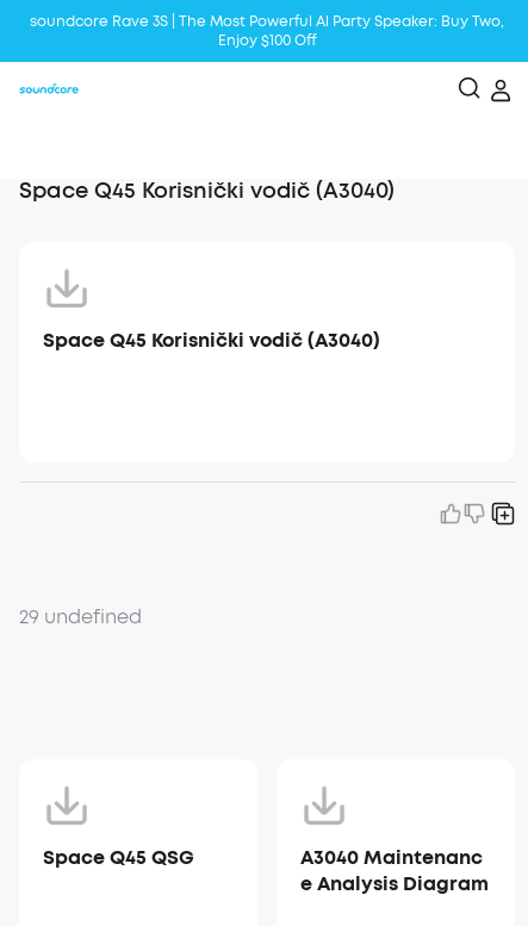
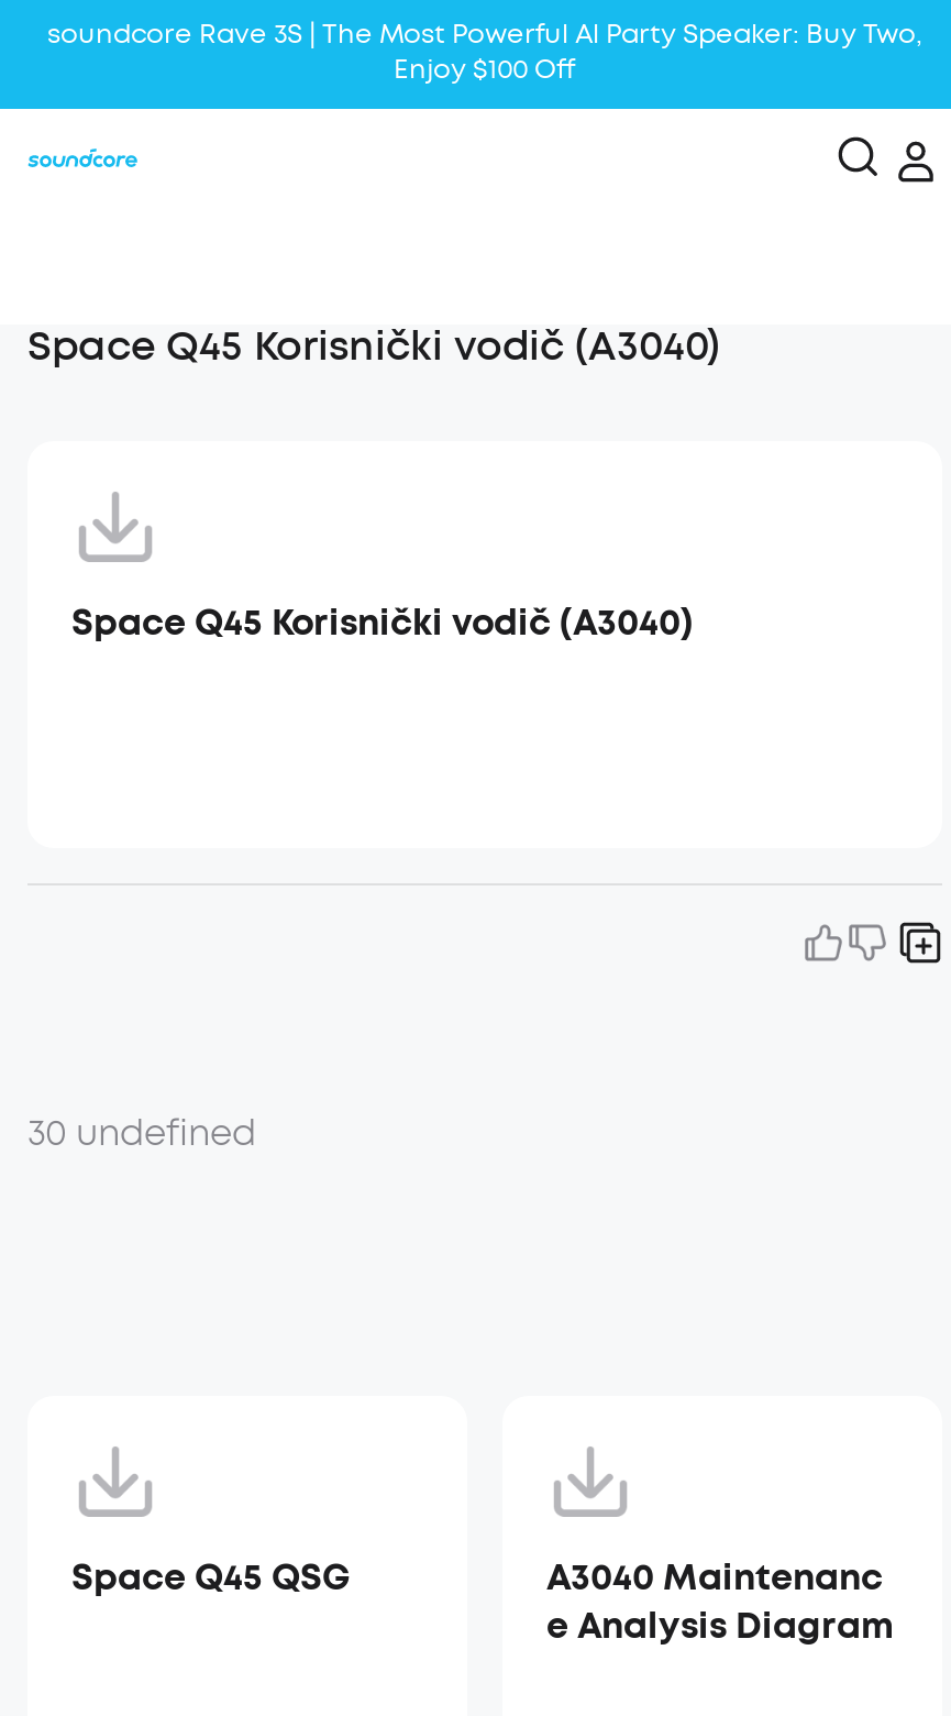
- 29 undefined
+ 30 undefined
